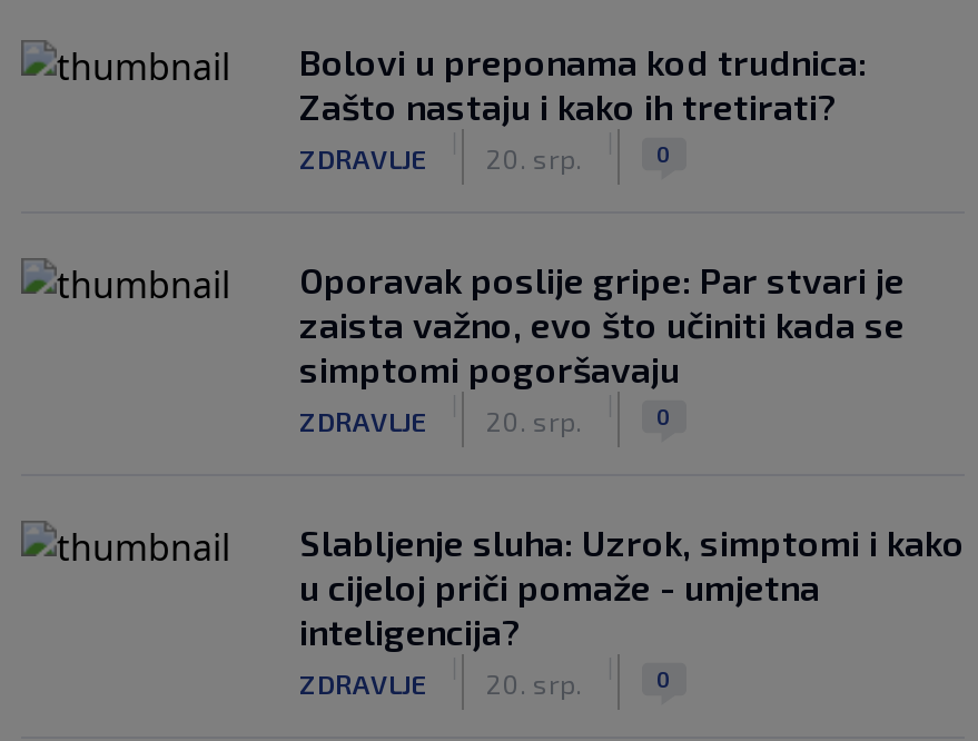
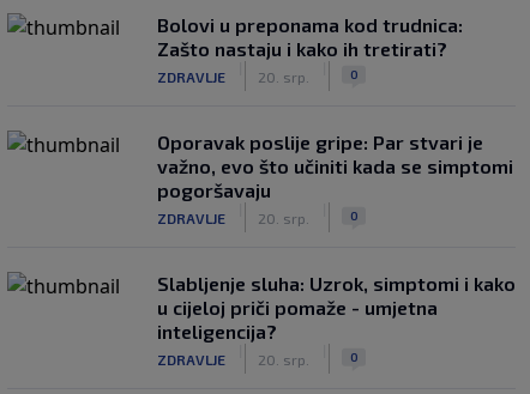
- zaista važno, evo što učiniti kada se
- simptomi pogoršavaju
+ važno, evo što učiniti kada se simptomi
+ pogoršavaju
